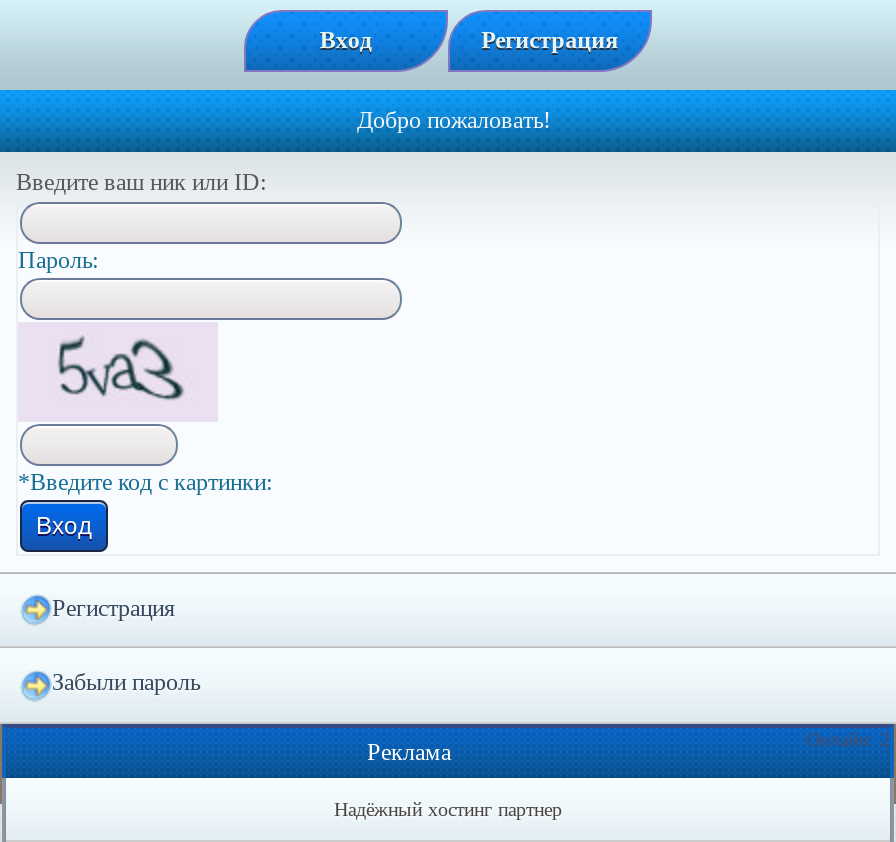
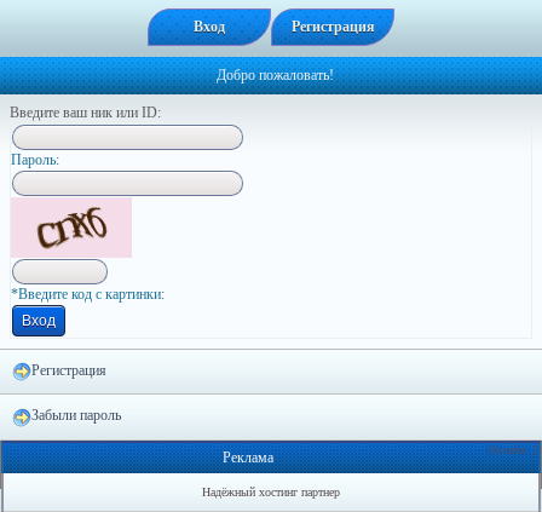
- [image]
+ [image]
